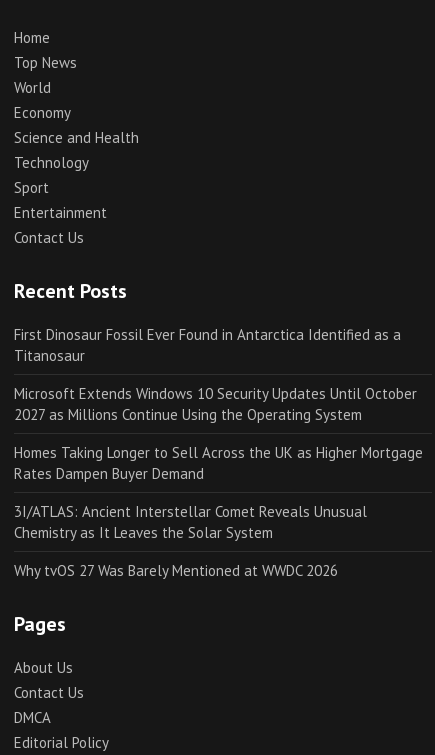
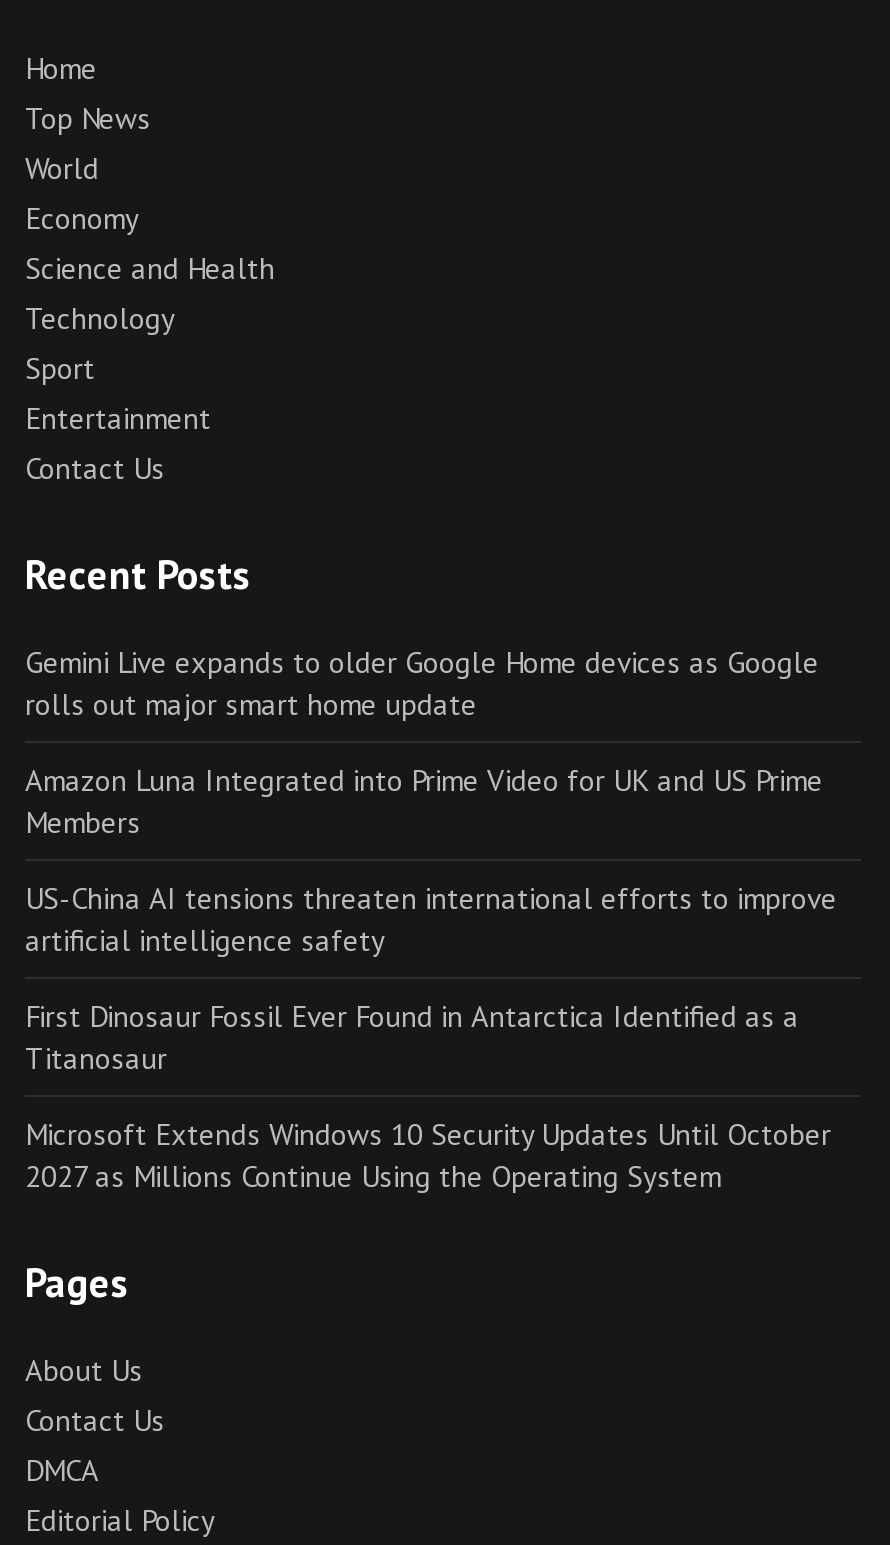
+ Gemini Live expands to older Google Home devices as Google
+ rolls out major smart home update
+ Amazon Luna Integrated into Prime Video for UK and US Prime
+ Members
+ US-China AI tensions threaten international efforts to improve
+ artificial intelligence safety

moved down: First Dinosaur Fossil Ever Found in Antarctica Identified as a | Titanosaur | Microsoft Extends Windows 10 Security Updates Until October | 2027 as Millions Continue Using the Operating System

- Homes Taking Longer to Sell Across the UK as Higher Mortgage
- Rates Dampen Buyer Demand
- 3I/ATLAS: Ancient Interstellar Comet Reveals Unusual
- Chemistry as It Leaves the Solar System
- Why tvOS 27 Was Barely Mentioned at WWDC 2026
